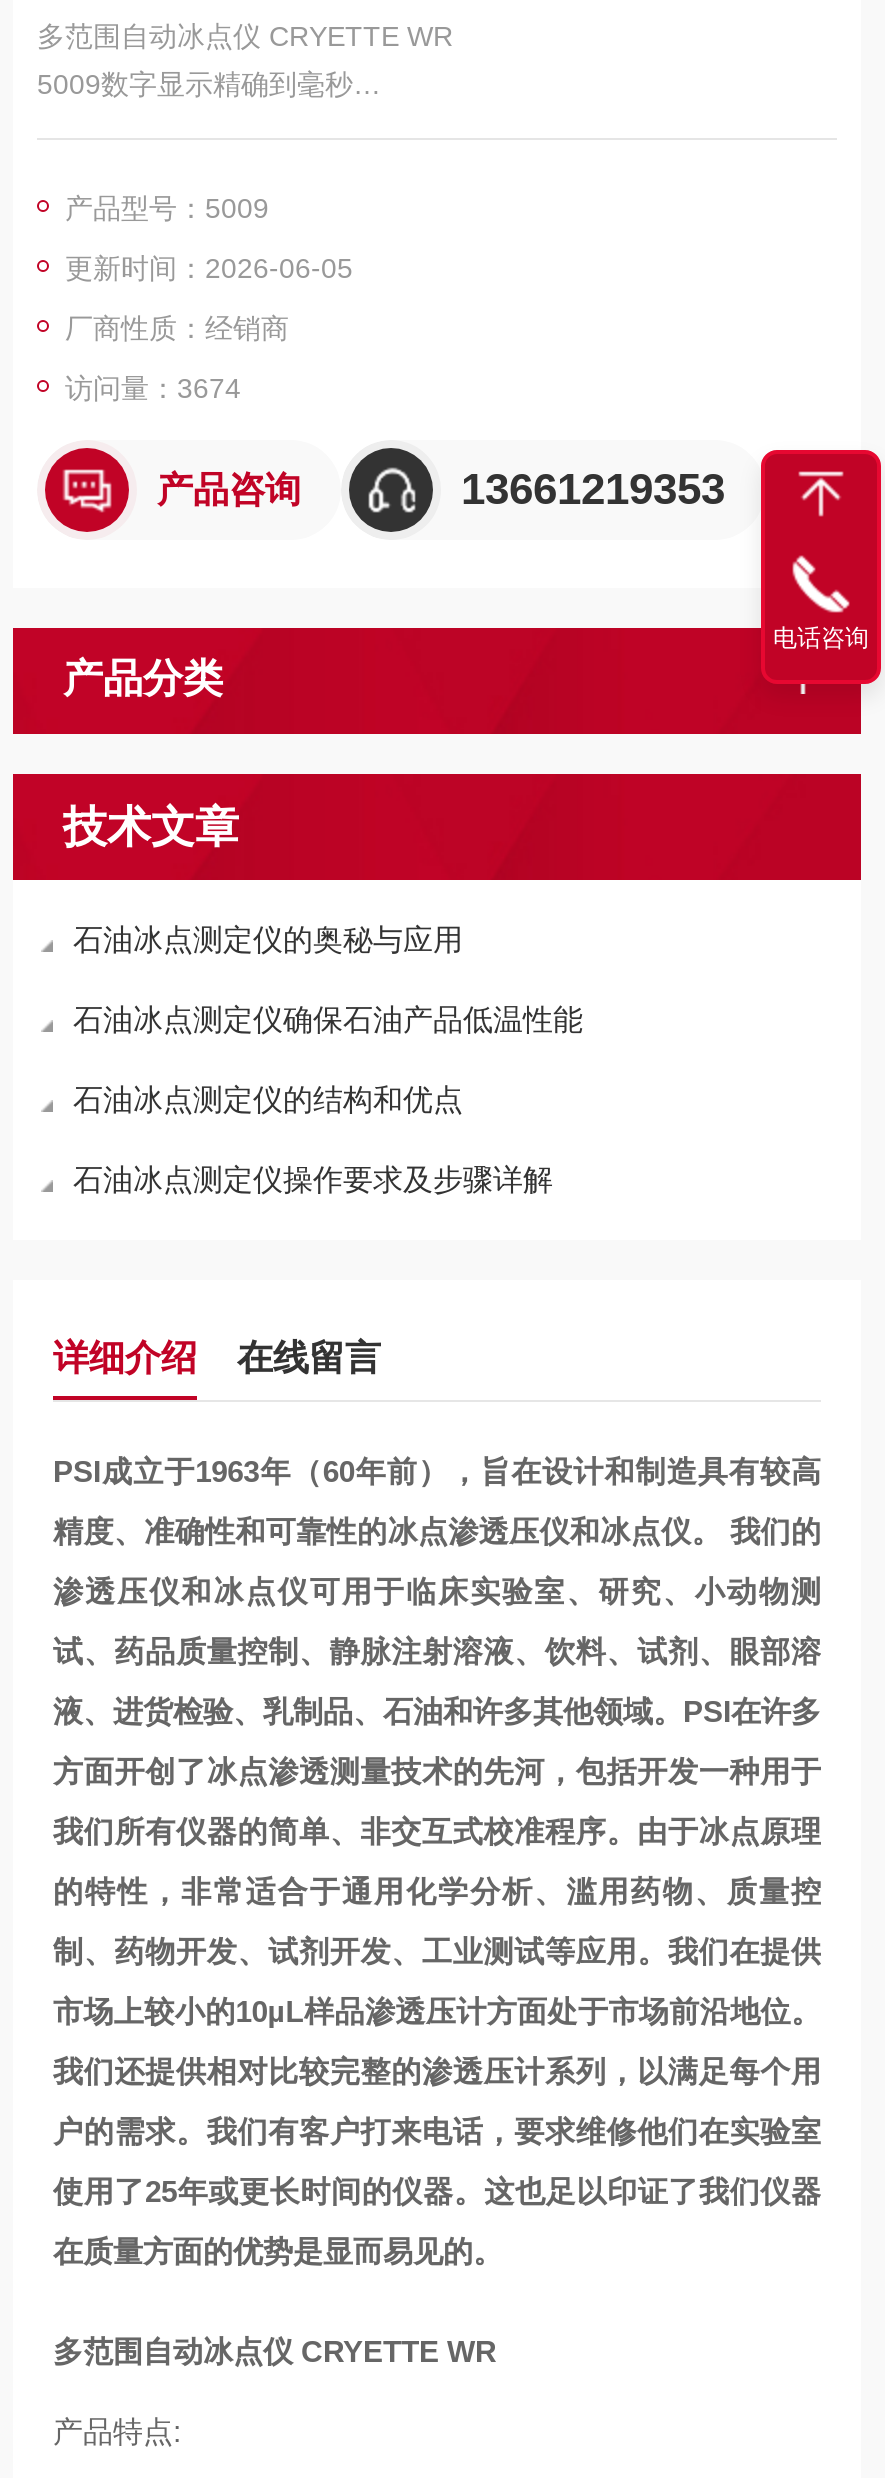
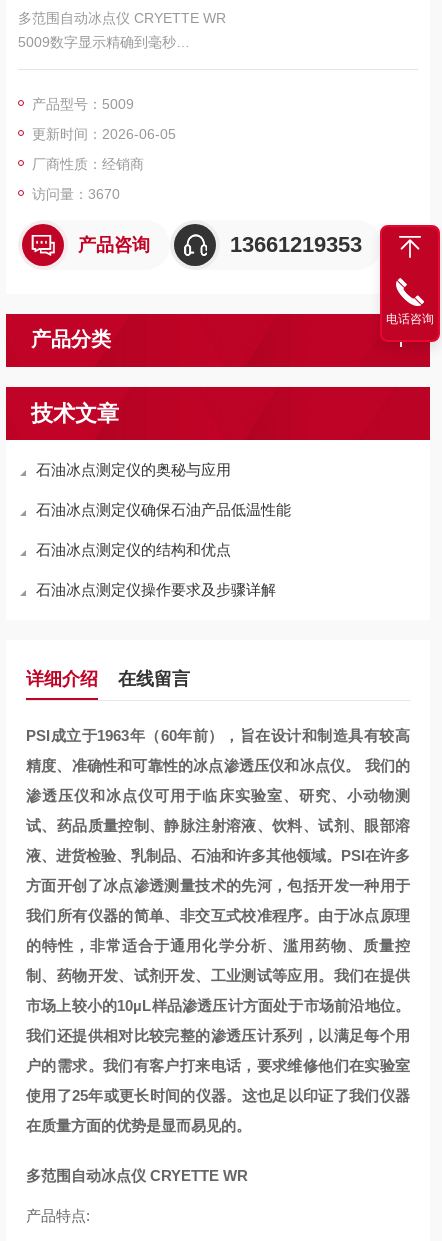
- 访问量：3674
+ 访问量：3670
